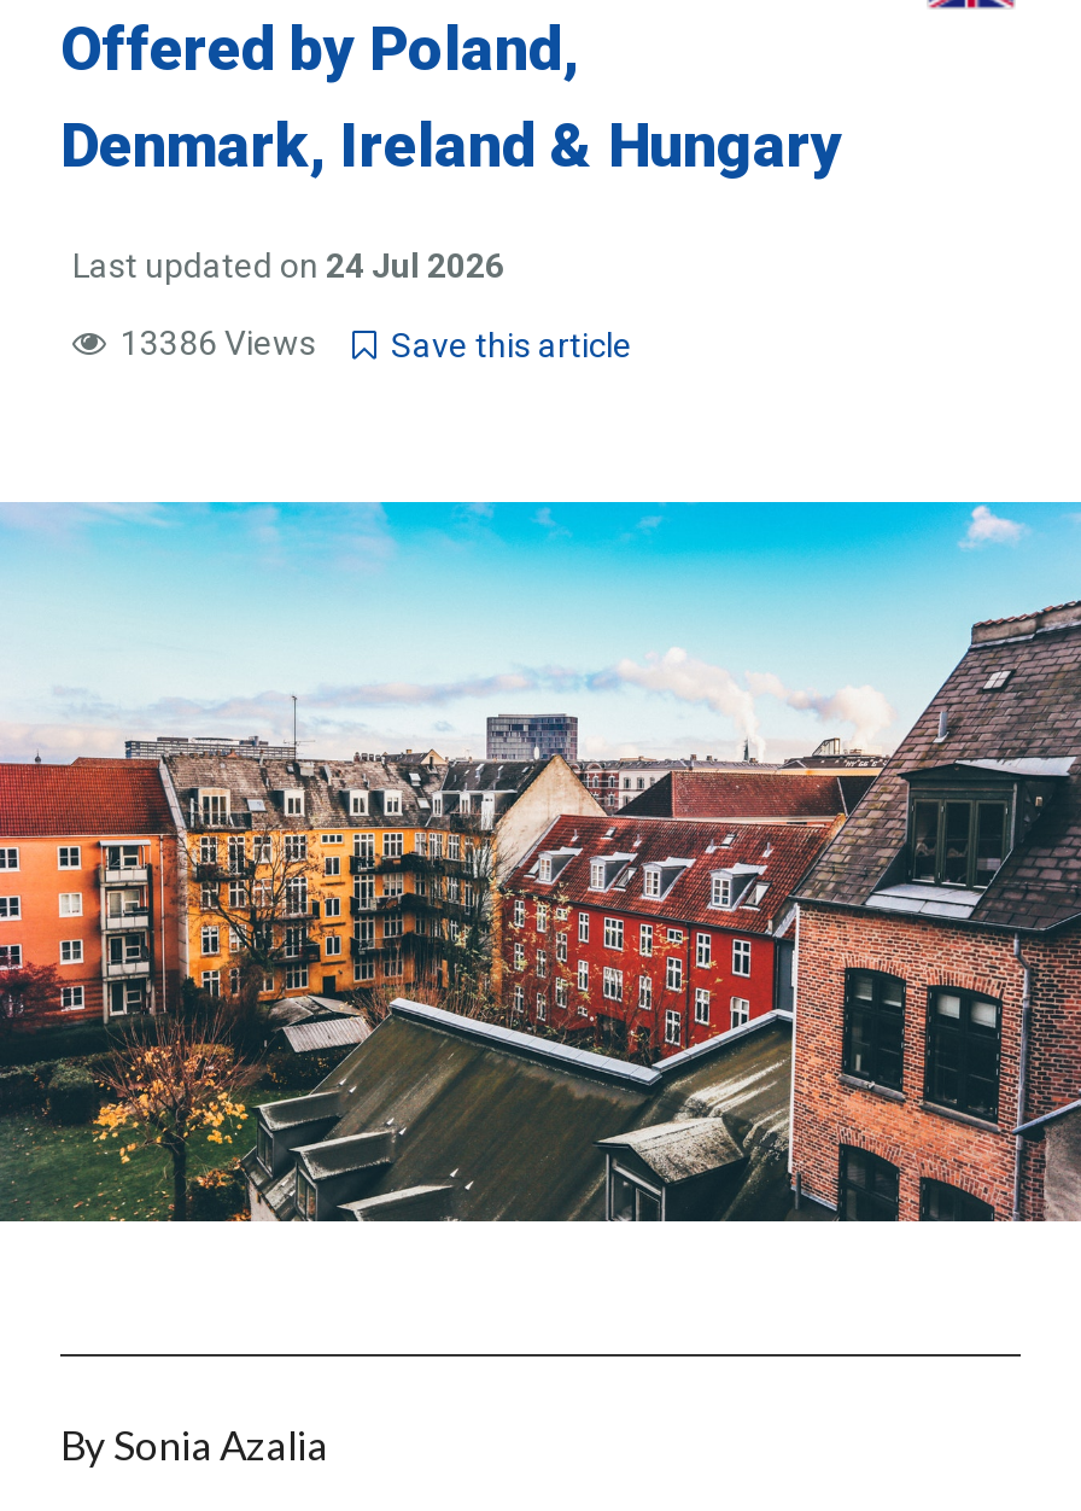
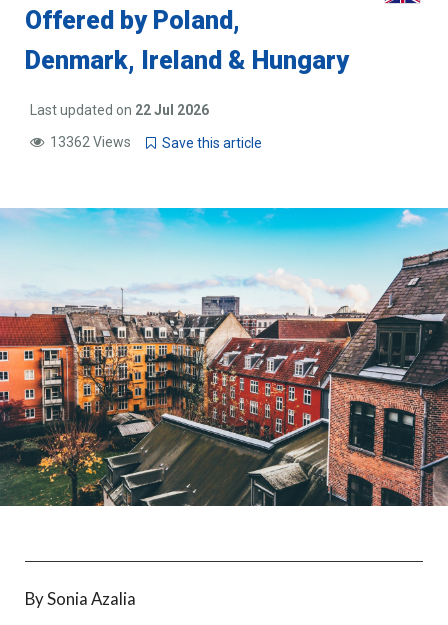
- Last updated on 24 Jul 2026
+ Last updated on 22 Jul 2026

- 13386 Views Save this article
+ 13362 Views Save this article
